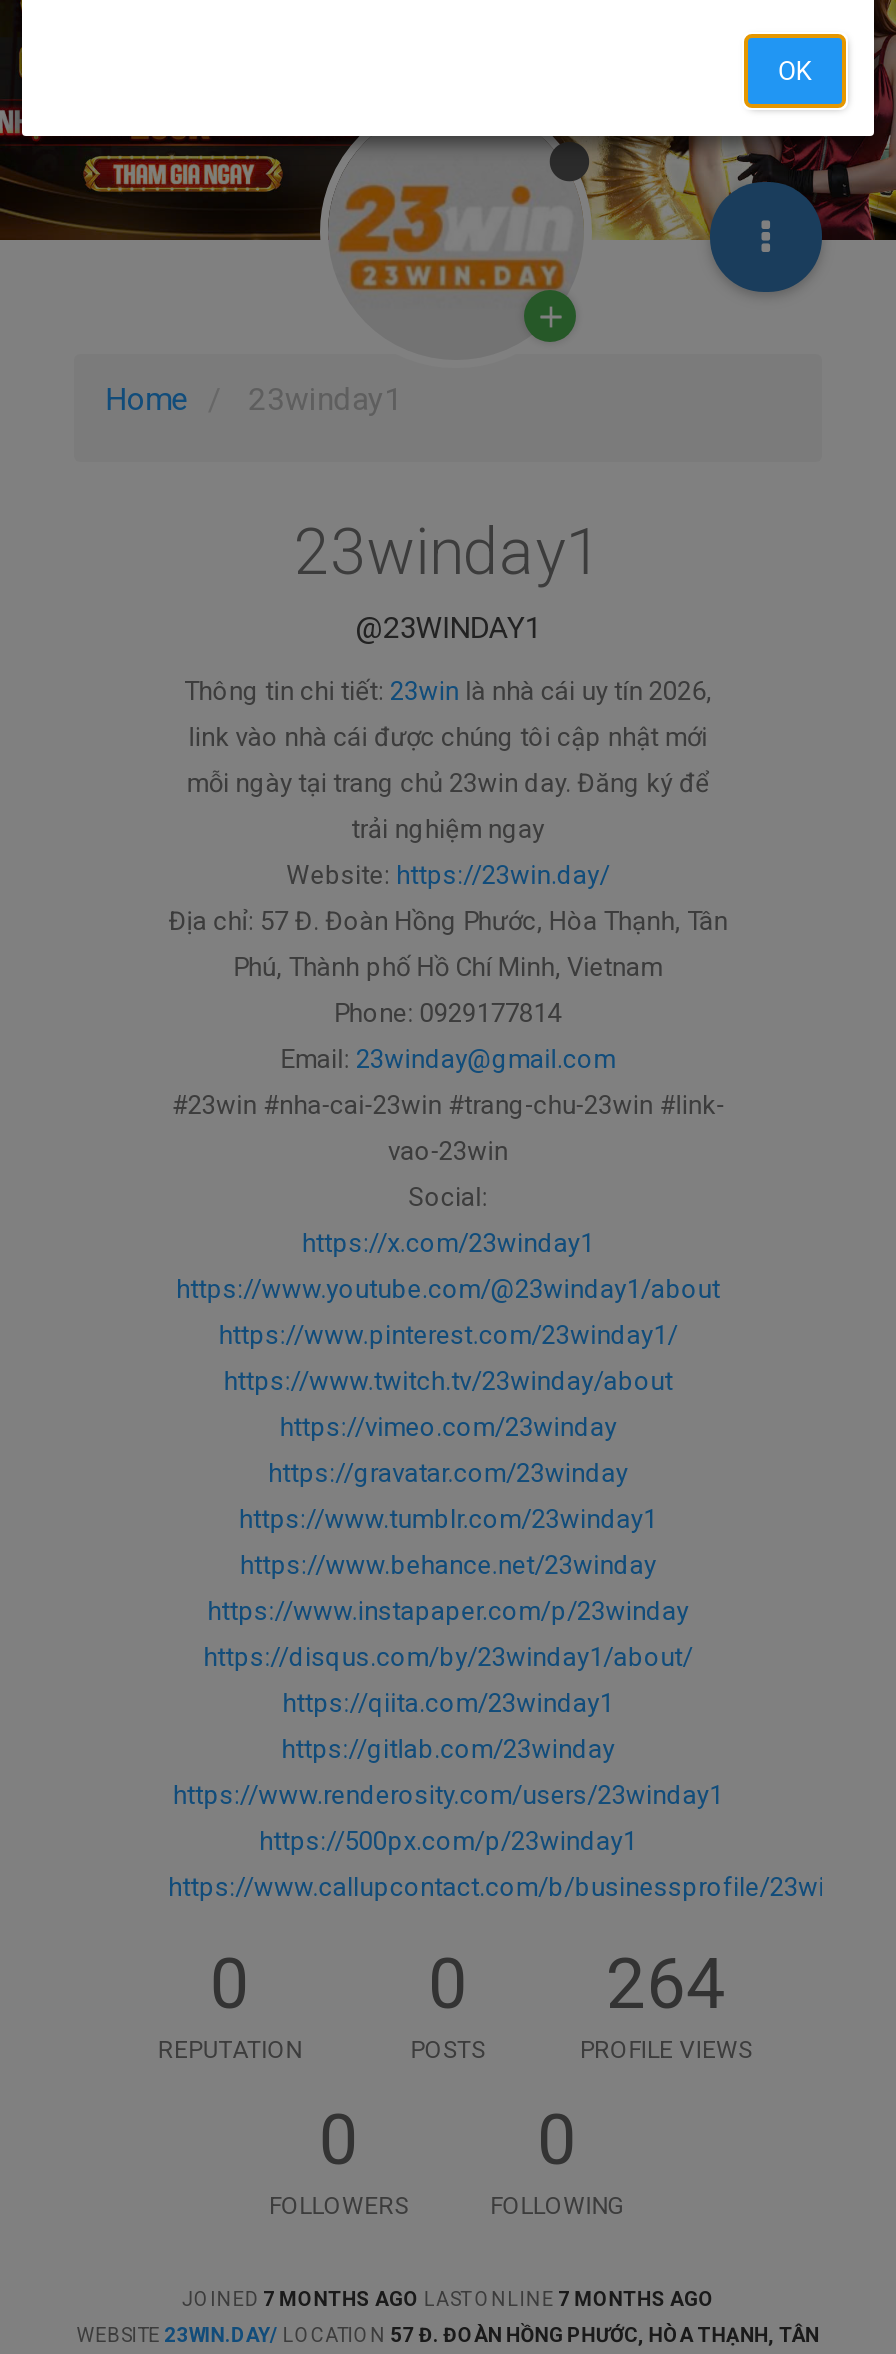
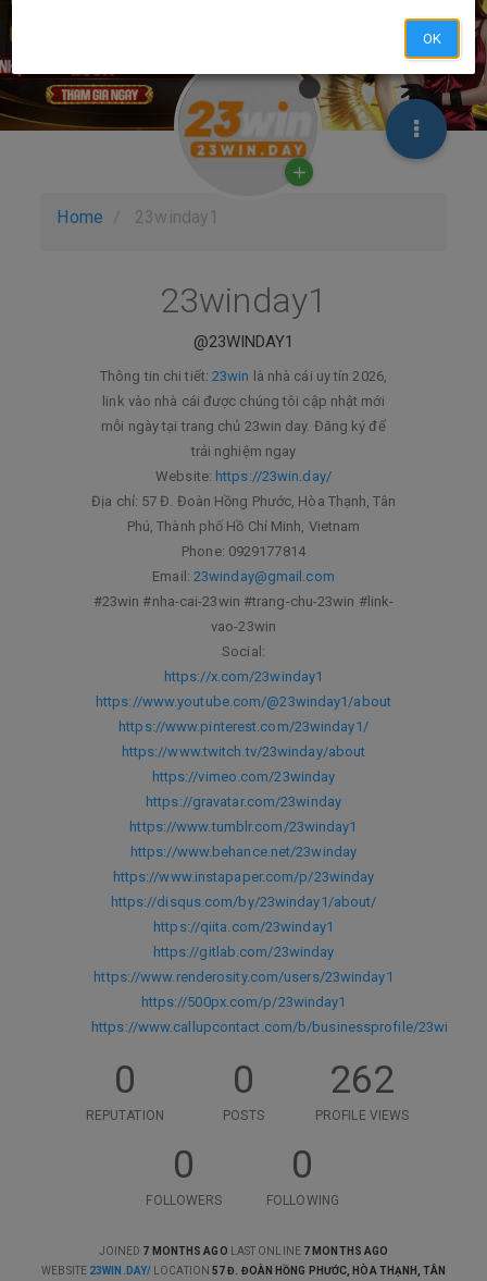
- 0 264
+ 0 262
